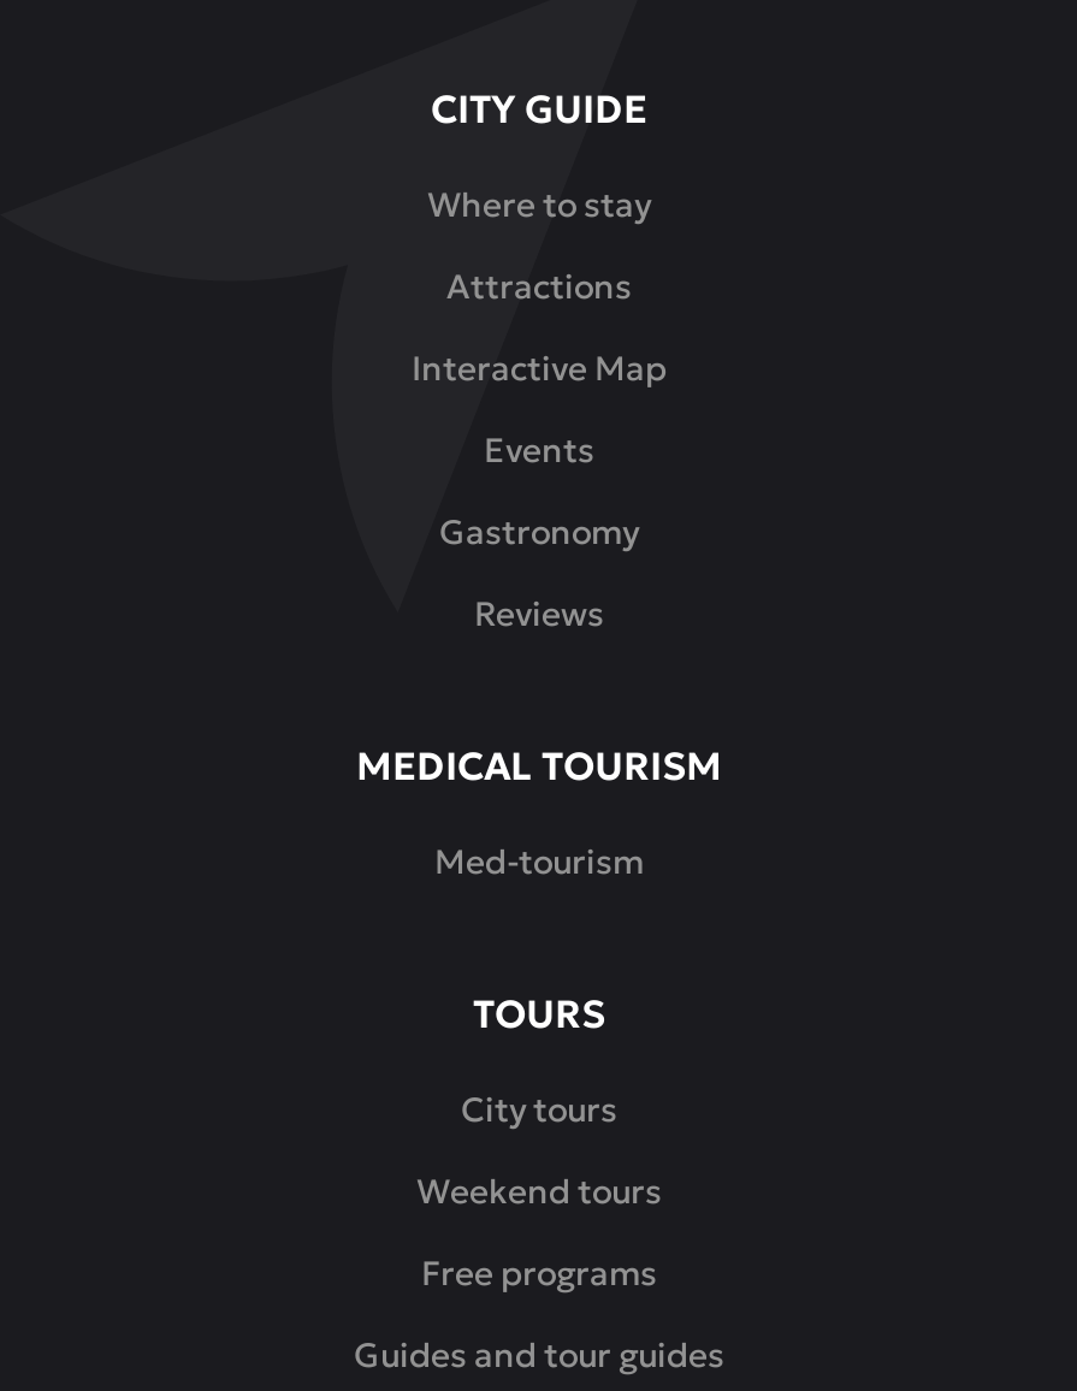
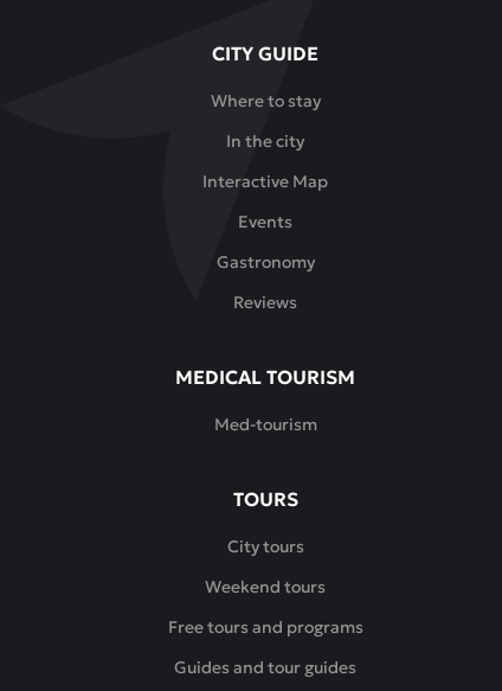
- Attractions
+ In the city

- Free programs
+ Free tours and programs
